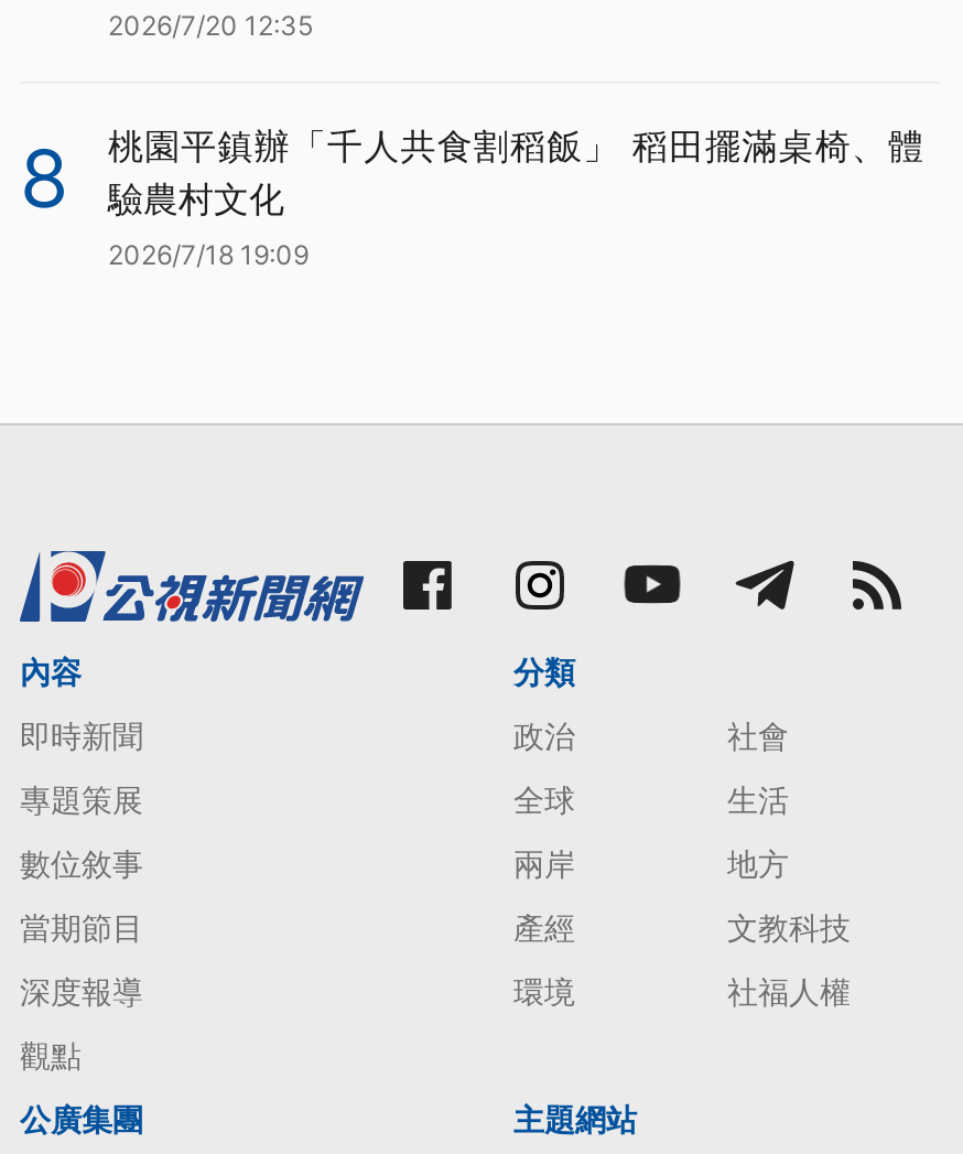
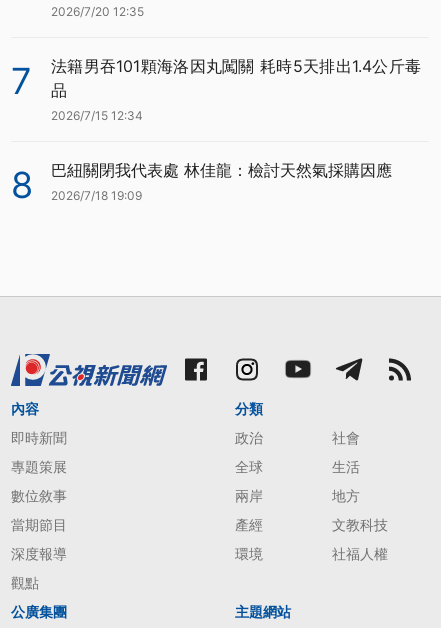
+ 7
+ 法籍男吞101顆海洛因丸闖關 耗時5天排出1.4公斤毒
+ 品
+ 2026/7/15 12:34

- 桃園平鎮辦「千人共食割稻飯」 稻田擺滿桌椅、體
- 驗農村文化
+ 巴紐關閉我代表處 林佳龍：檢討天然氣採購因應
